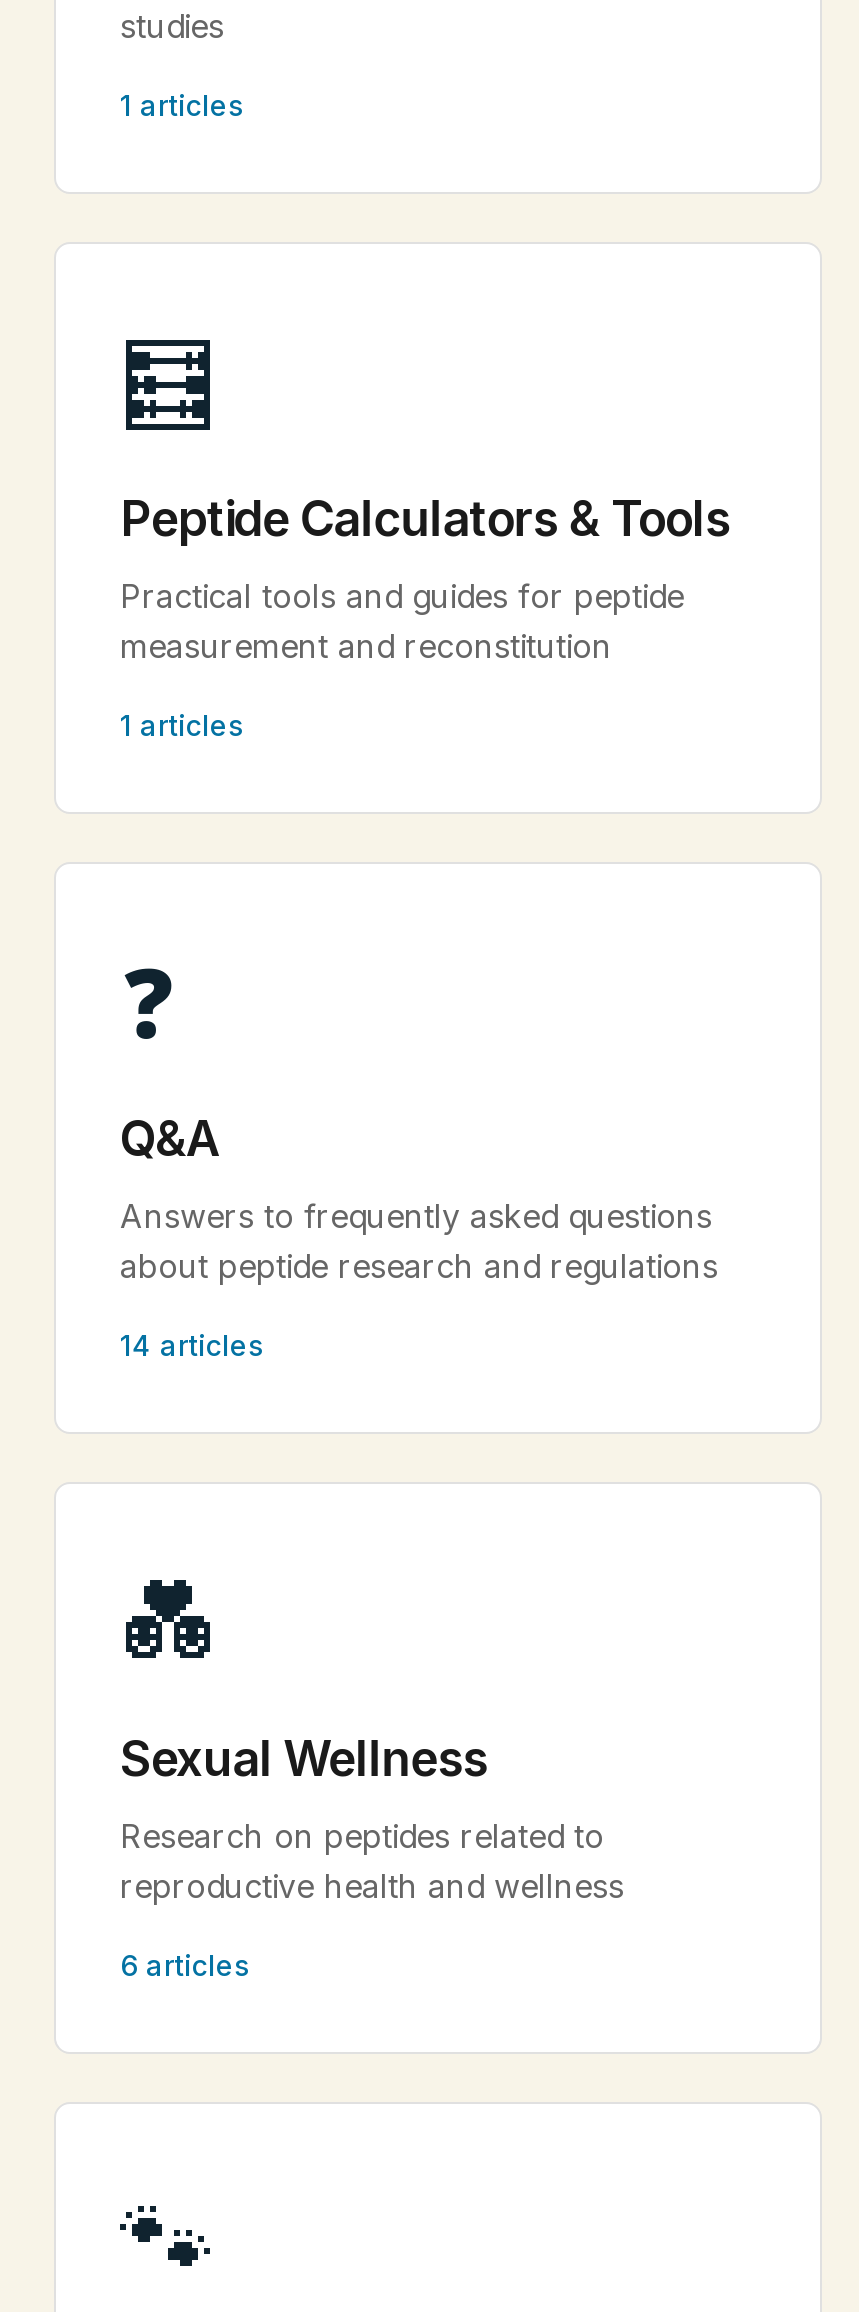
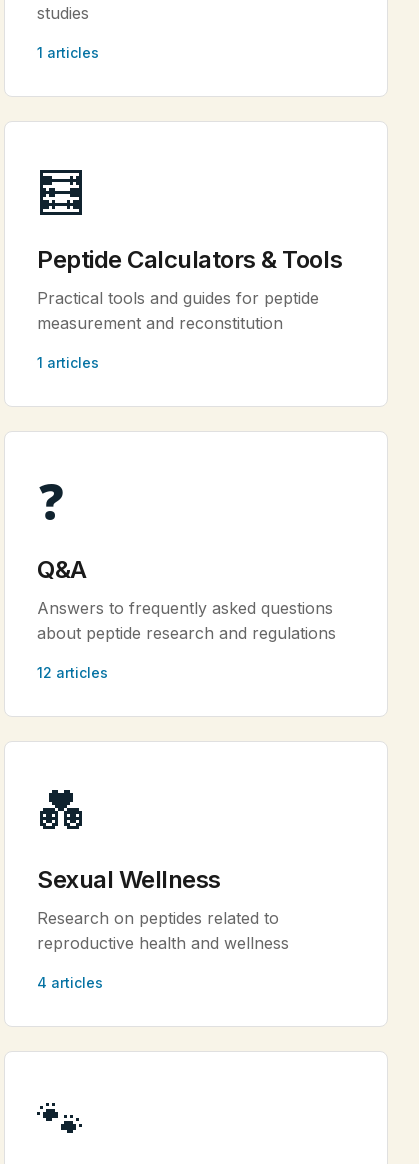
- 14 articles
+ 12 articles

- 6 articles
+ 4 articles
